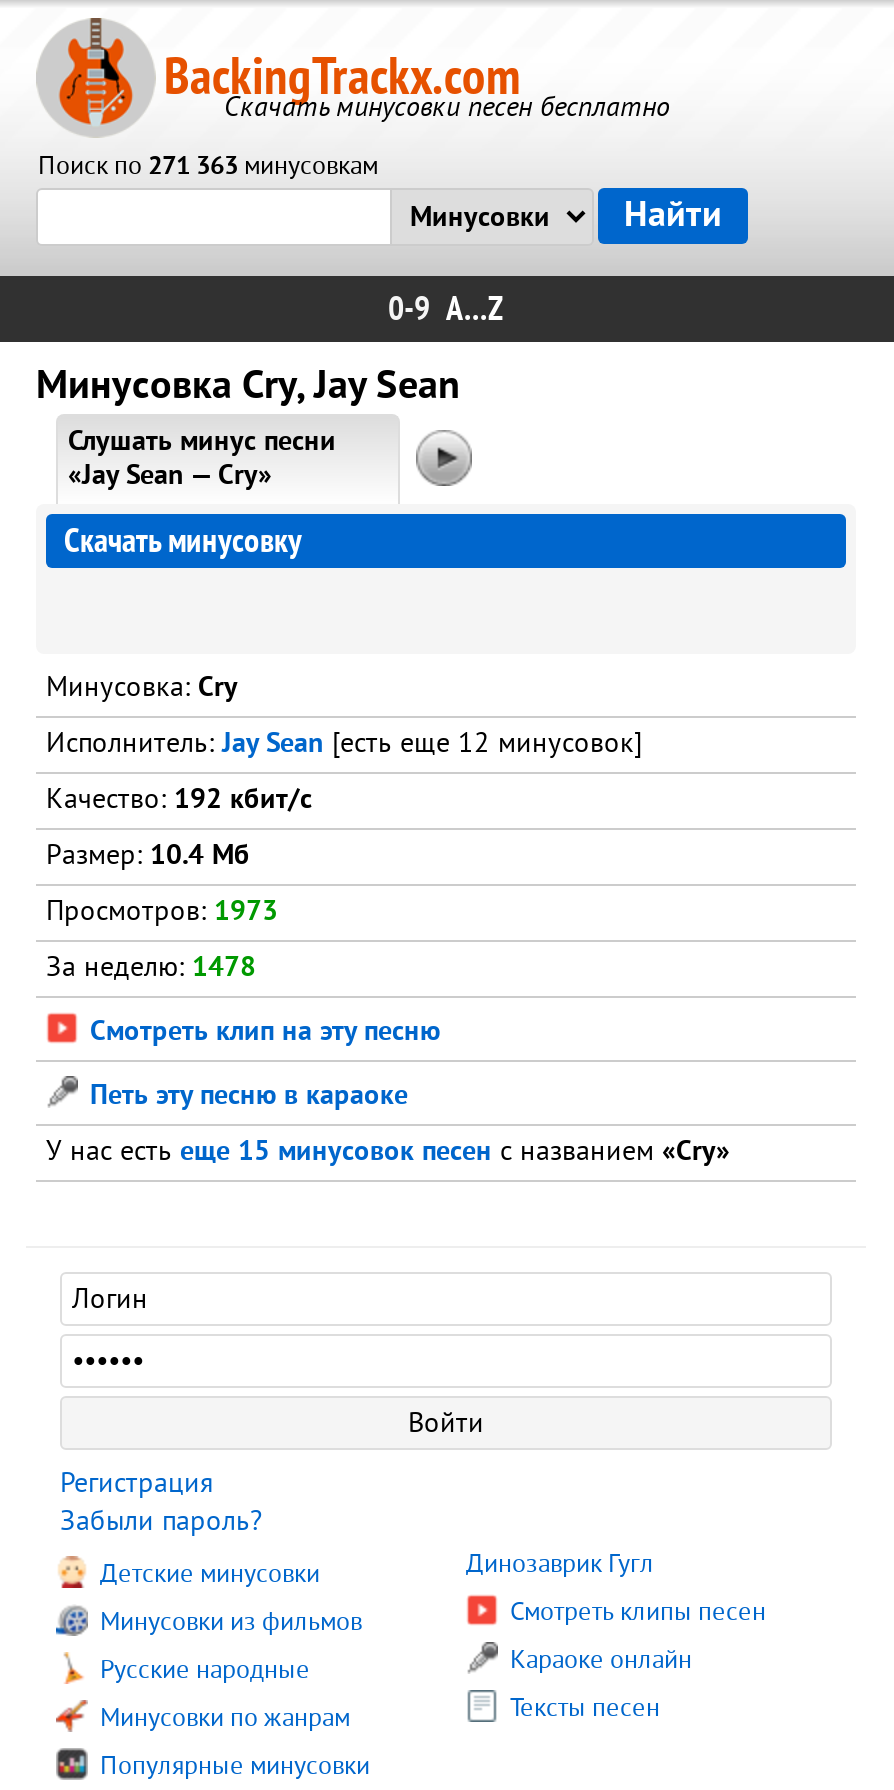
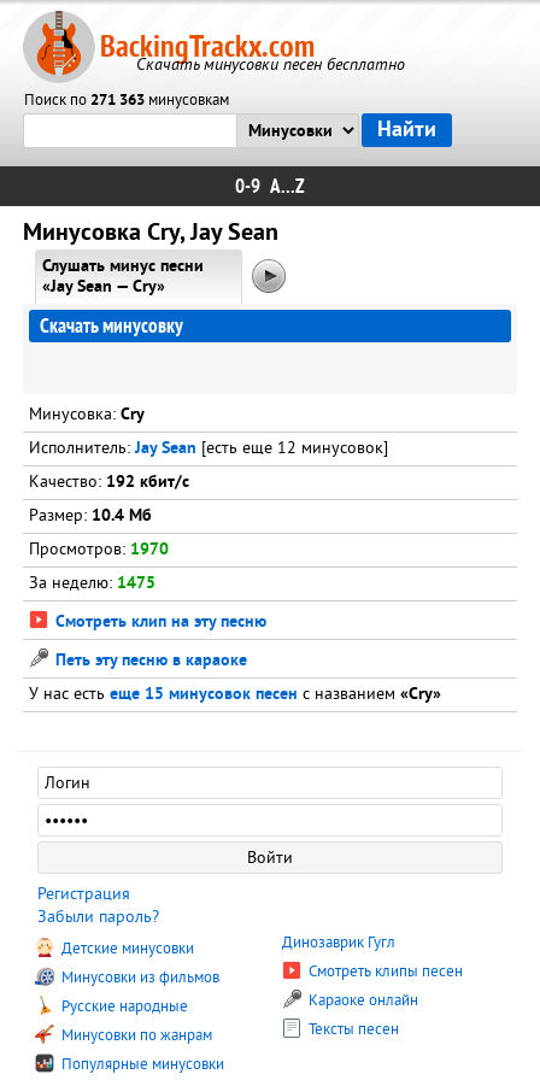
- Просмотров: 1973
+ Просмотров: 1970

- За неделю: 1478
+ За неделю: 1475
